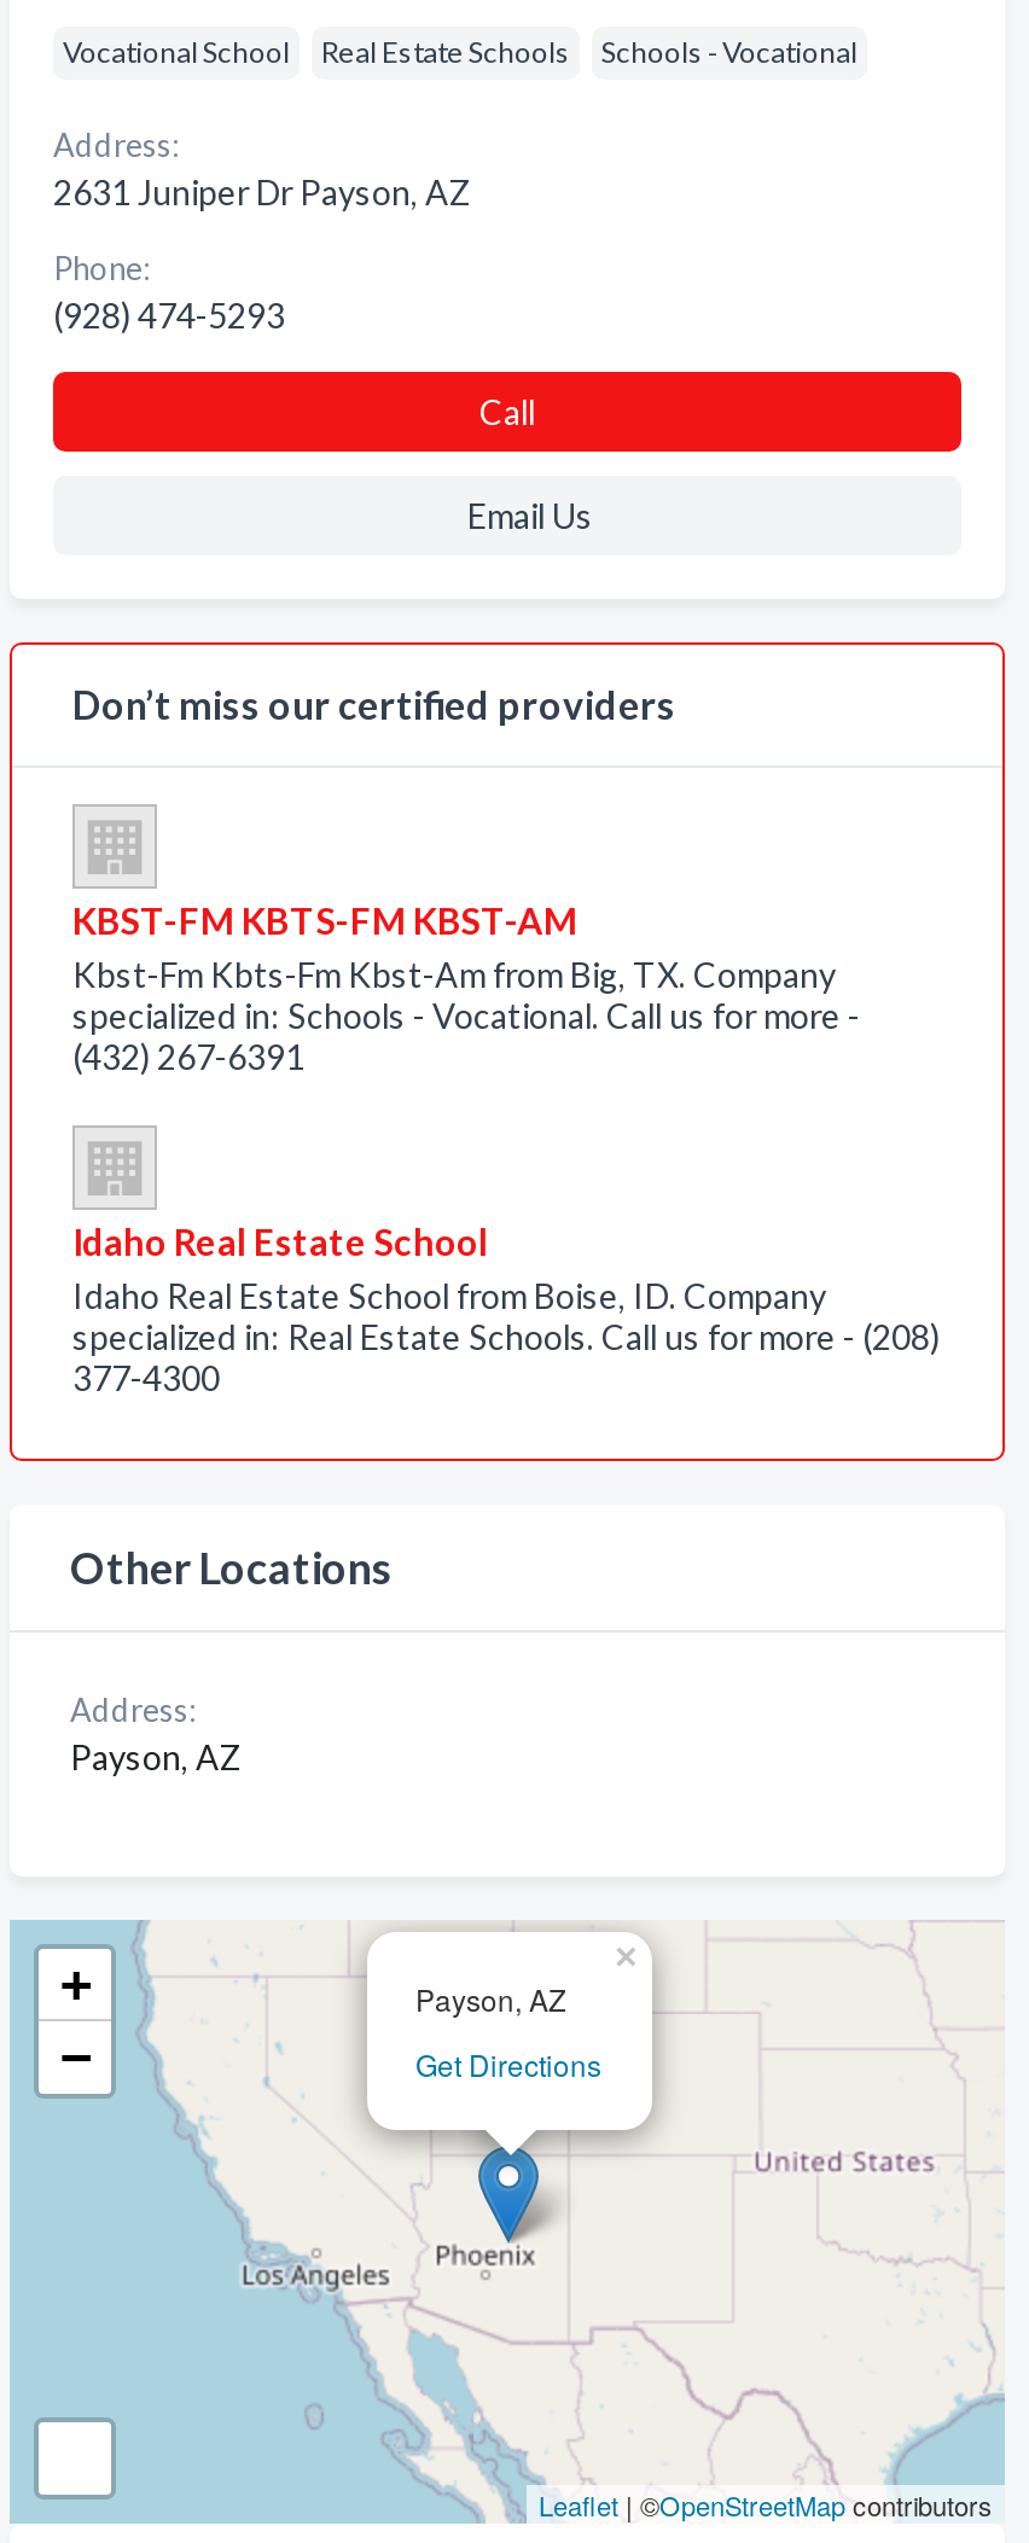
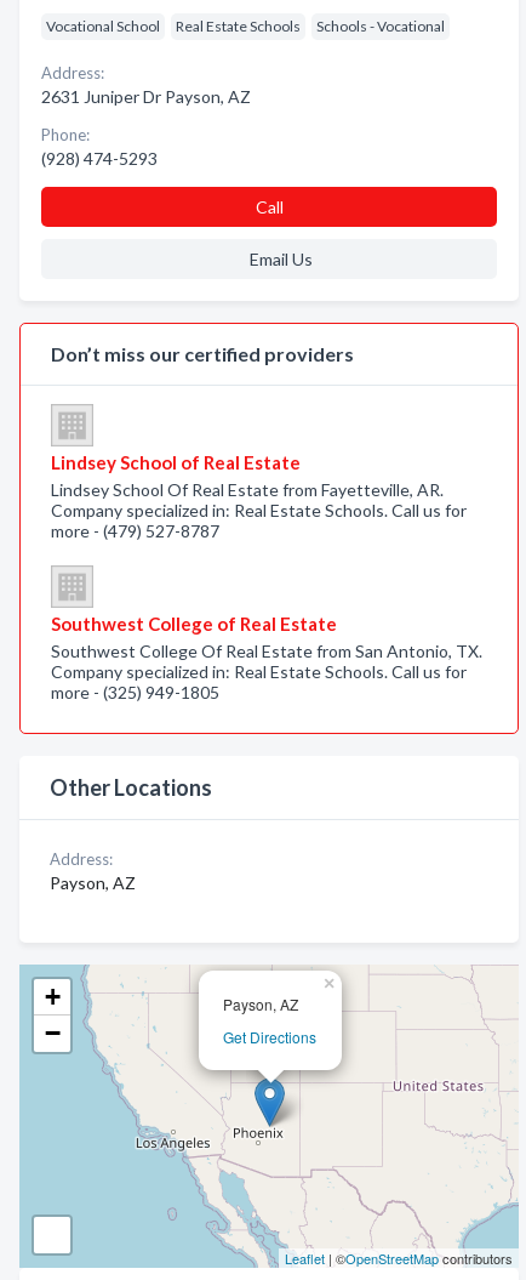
- KBST-FM KBTS-FM KBST-AM
- Kbst-Fm Kbts-Fm Kbst-Am from Big, TX. Company
- specialized in: Schools - Vocational. Call us for more -
- (432) 267-6391
+ Lindsey School of Real Estate
+ Lindsey School Of Real Estate from Fayetteville, AR.
+ Company specialized in: Real Estate Schools. Call us for
+ more - (479) 527-8787

- Idaho Real Estate School
- Idaho Real Estate School from Boise, ID. Company
- specialized in: Real Estate Schools. Call us for more - (208)
- 377-4300
+ Southwest College of Real Estate
+ Southwest College Of Real Estate from San Antonio, TX.
+ Company specialized in: Real Estate Schools. Call us for
+ more - (325) 949-1805
